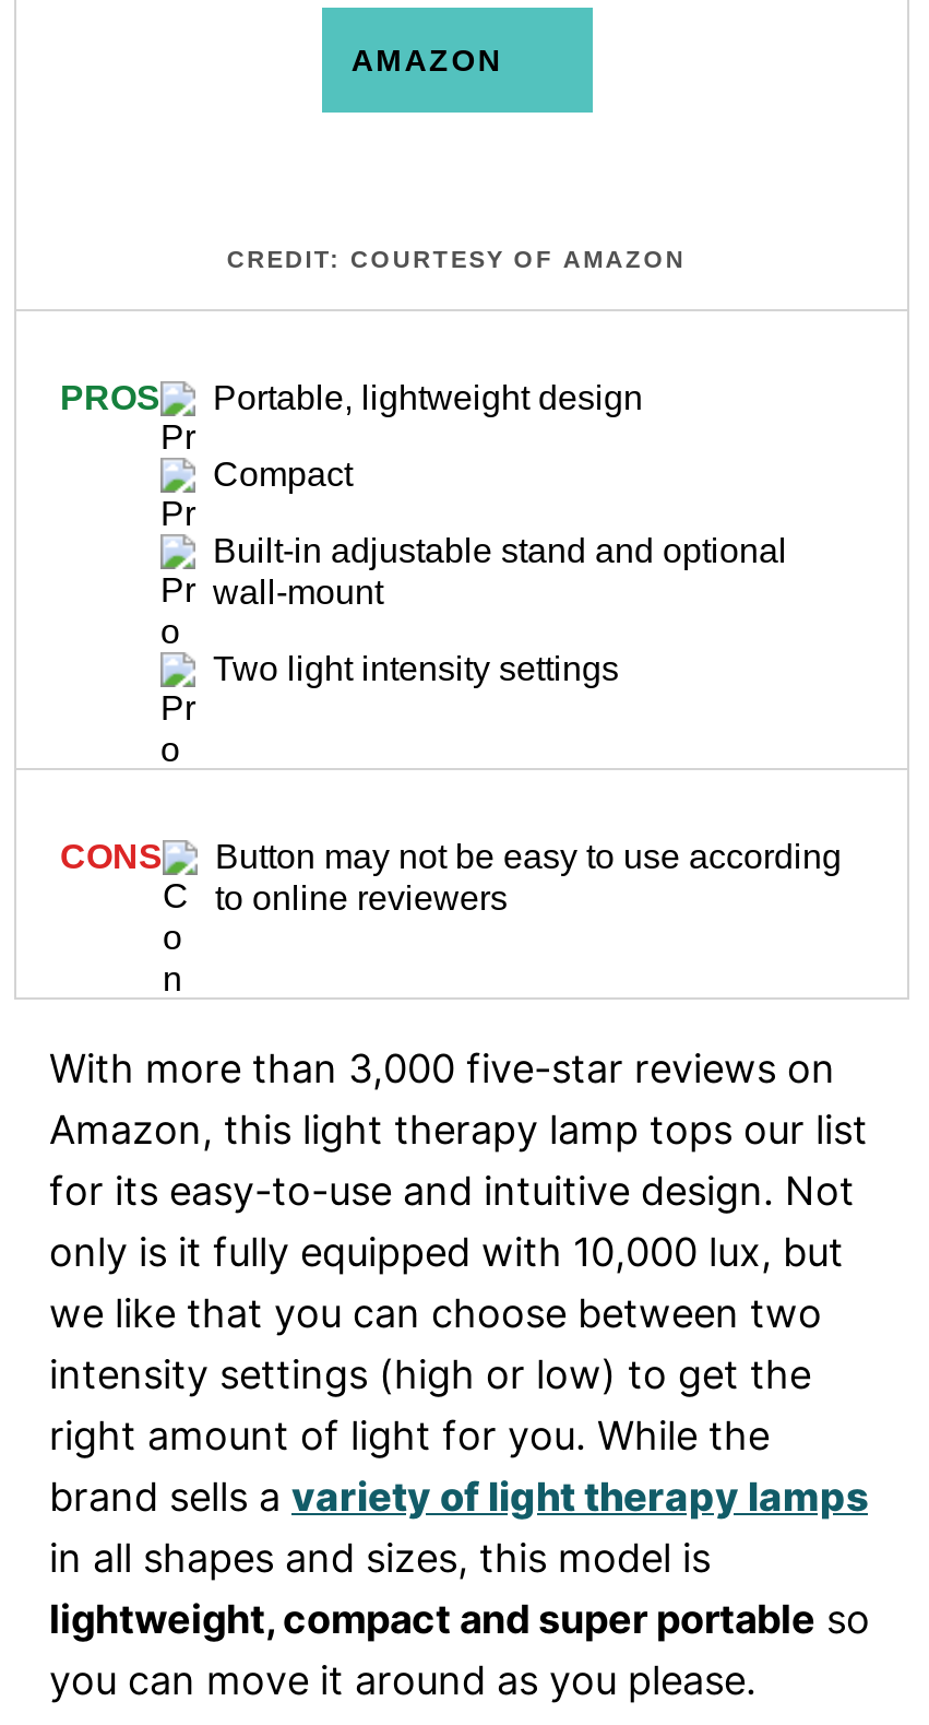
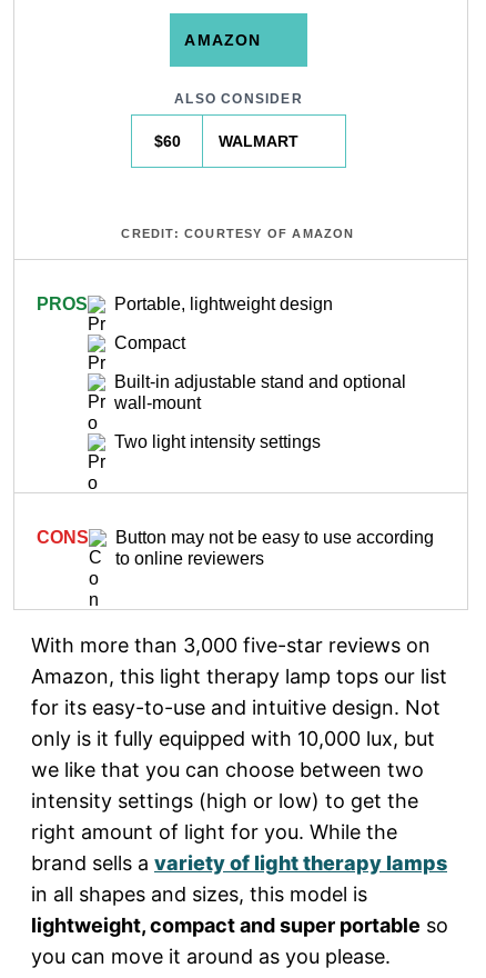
+ ALSO CONSIDER
+ $60
+ WALMART
